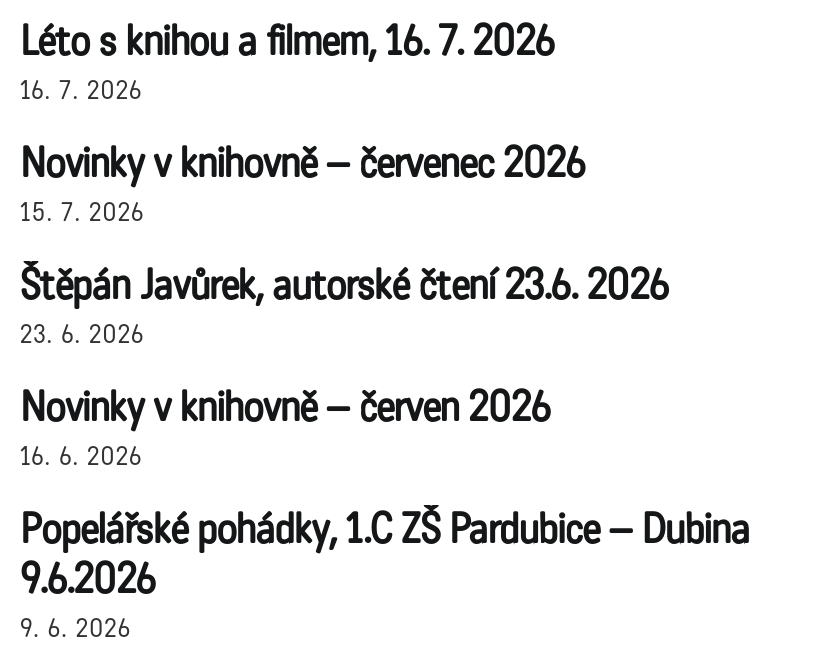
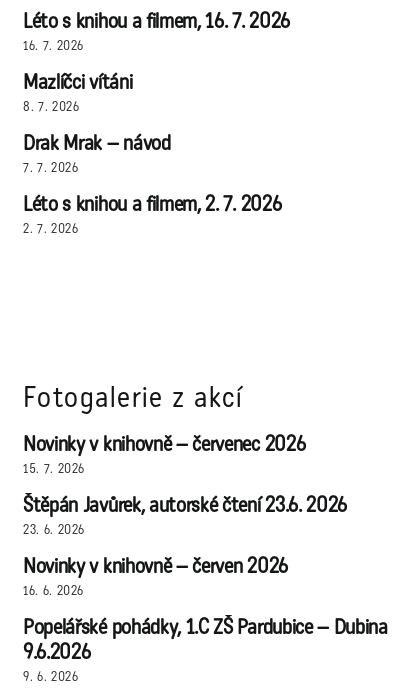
+ Mazlíčci vítáni
+ 8. 7. 2026
+ Drak Mrak – návod
+ 7. 7. 2026
+ Léto s knihou a filmem, 2. 7. 2026
+ 2. 7. 2026

+ Fotogalerie z akcí
